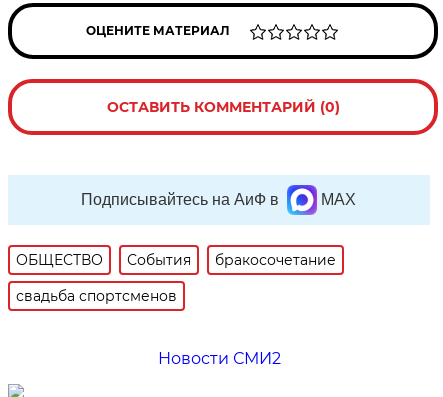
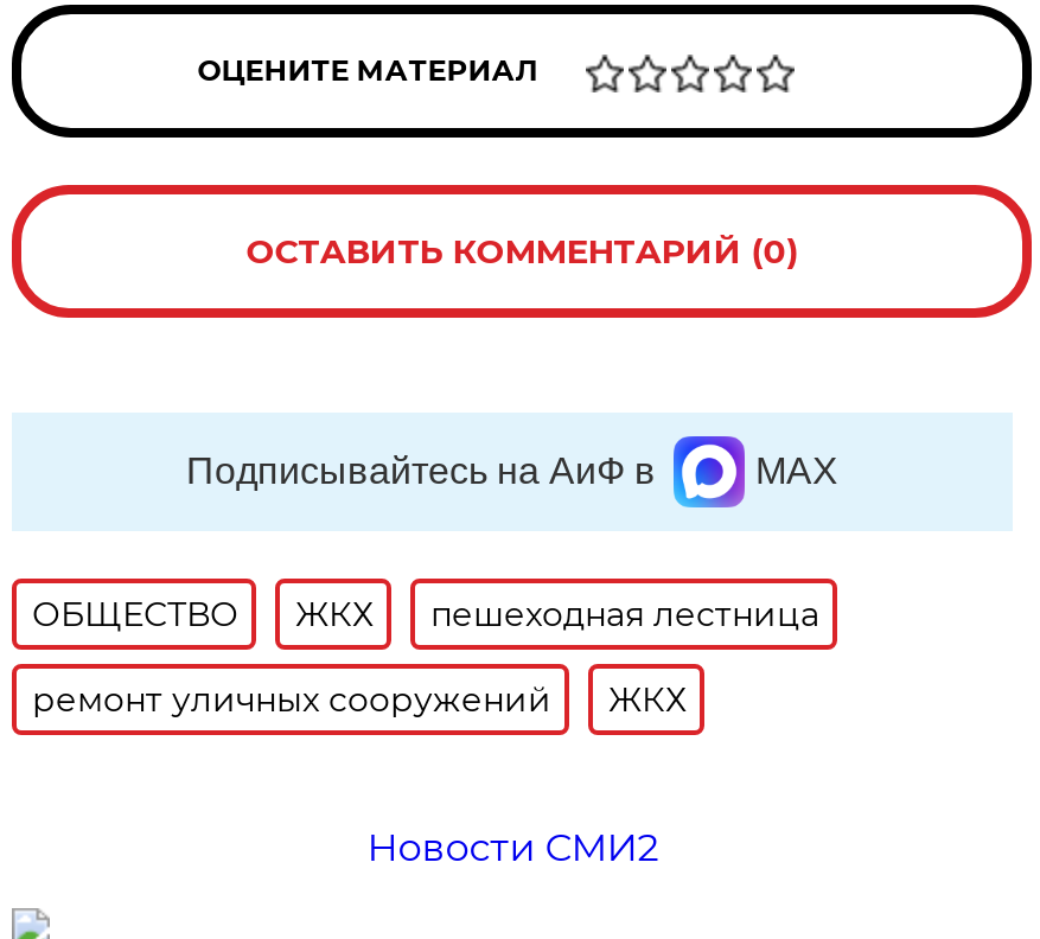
- События
- бракосочетание
+ ЖКХ
+ пешеходная лестница

- свадьба спортсменов
+ ремонт уличных сооружений
+ ЖКХ
